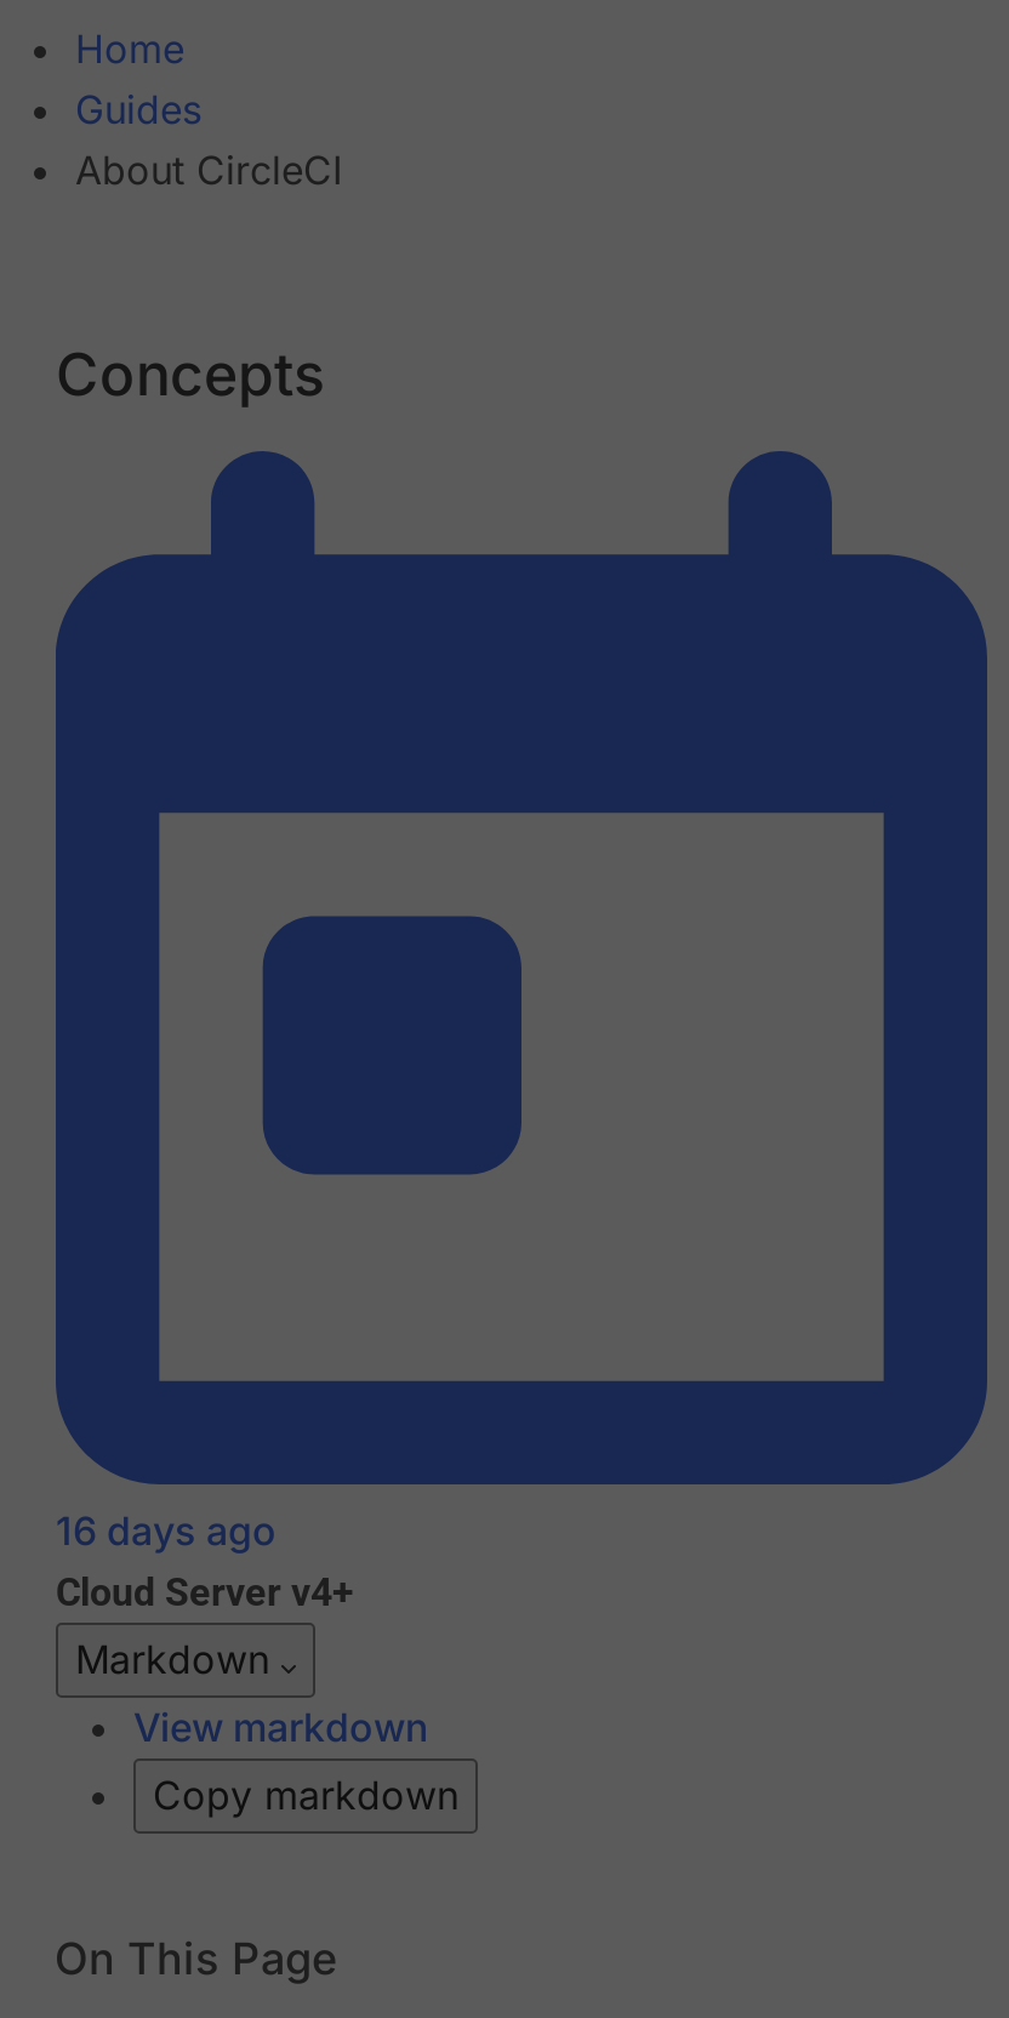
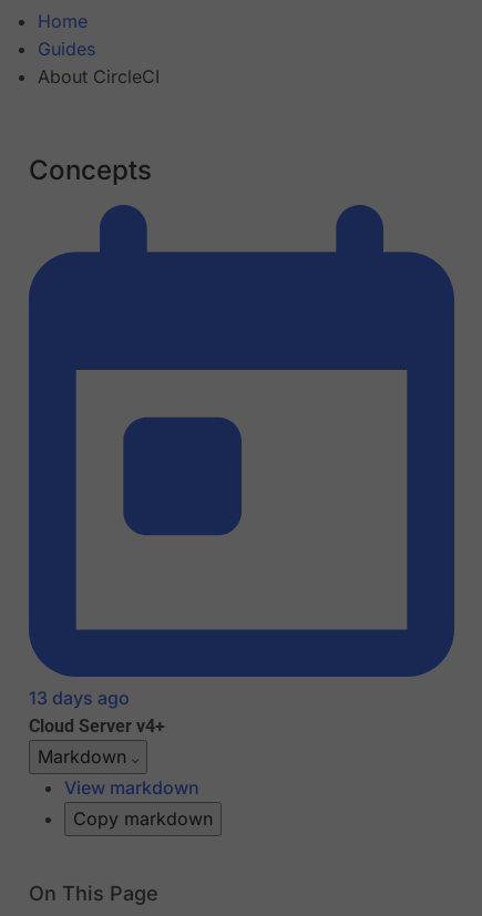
- 16 days ago
+ 13 days ago
